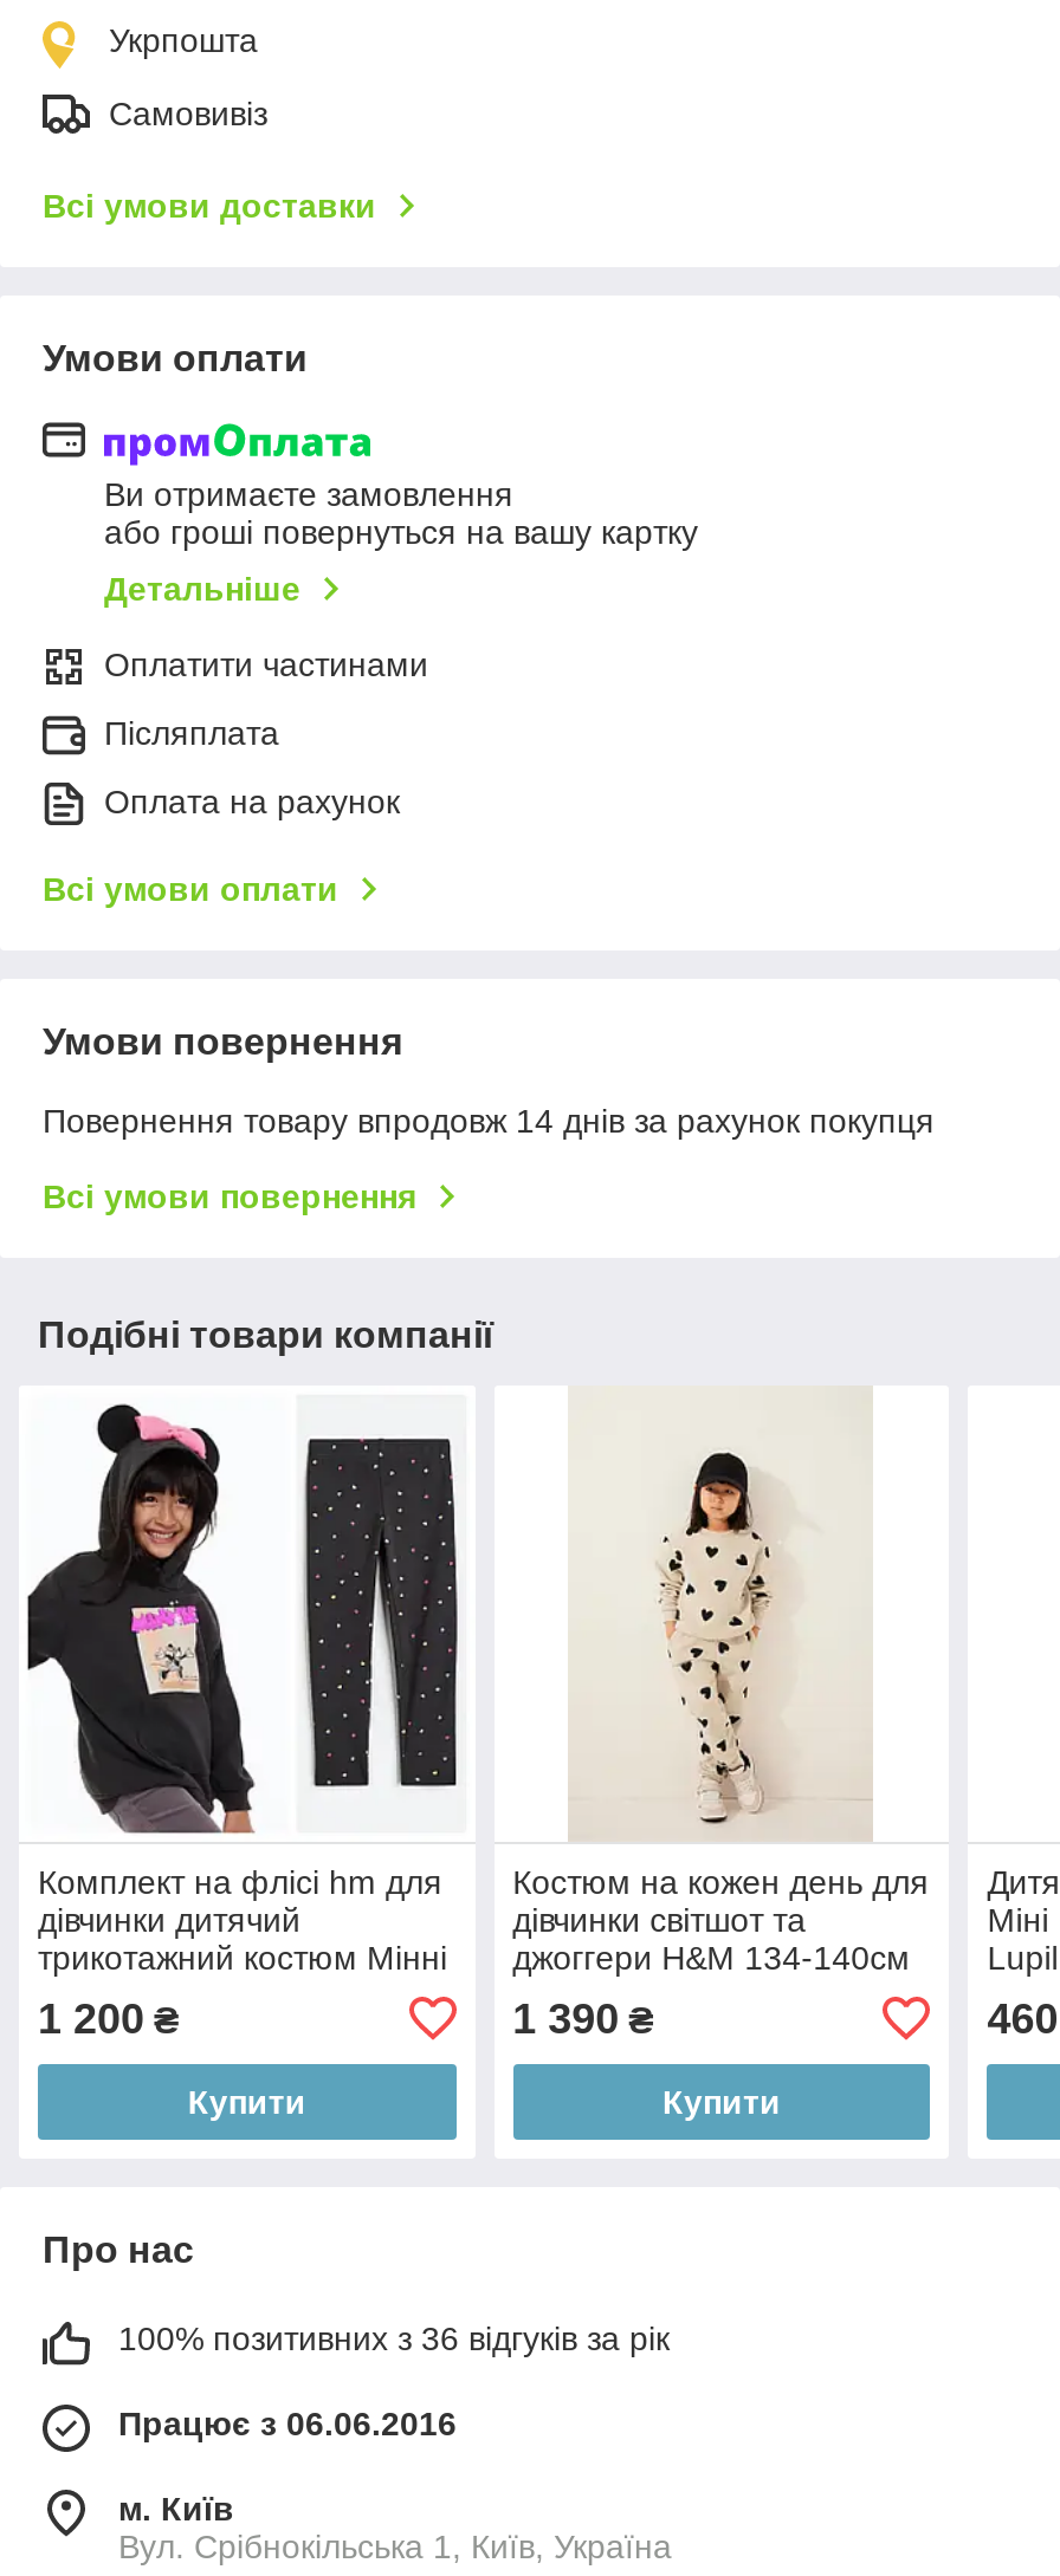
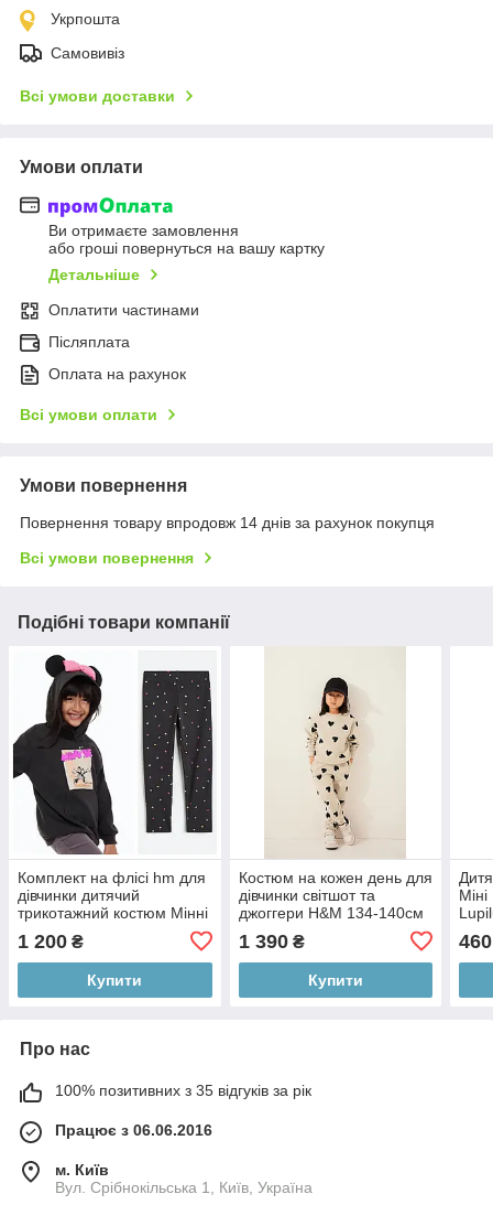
- 100% позитивних з 36 відгуків за рік
+ 100% позитивних з 35 відгуків за рік
